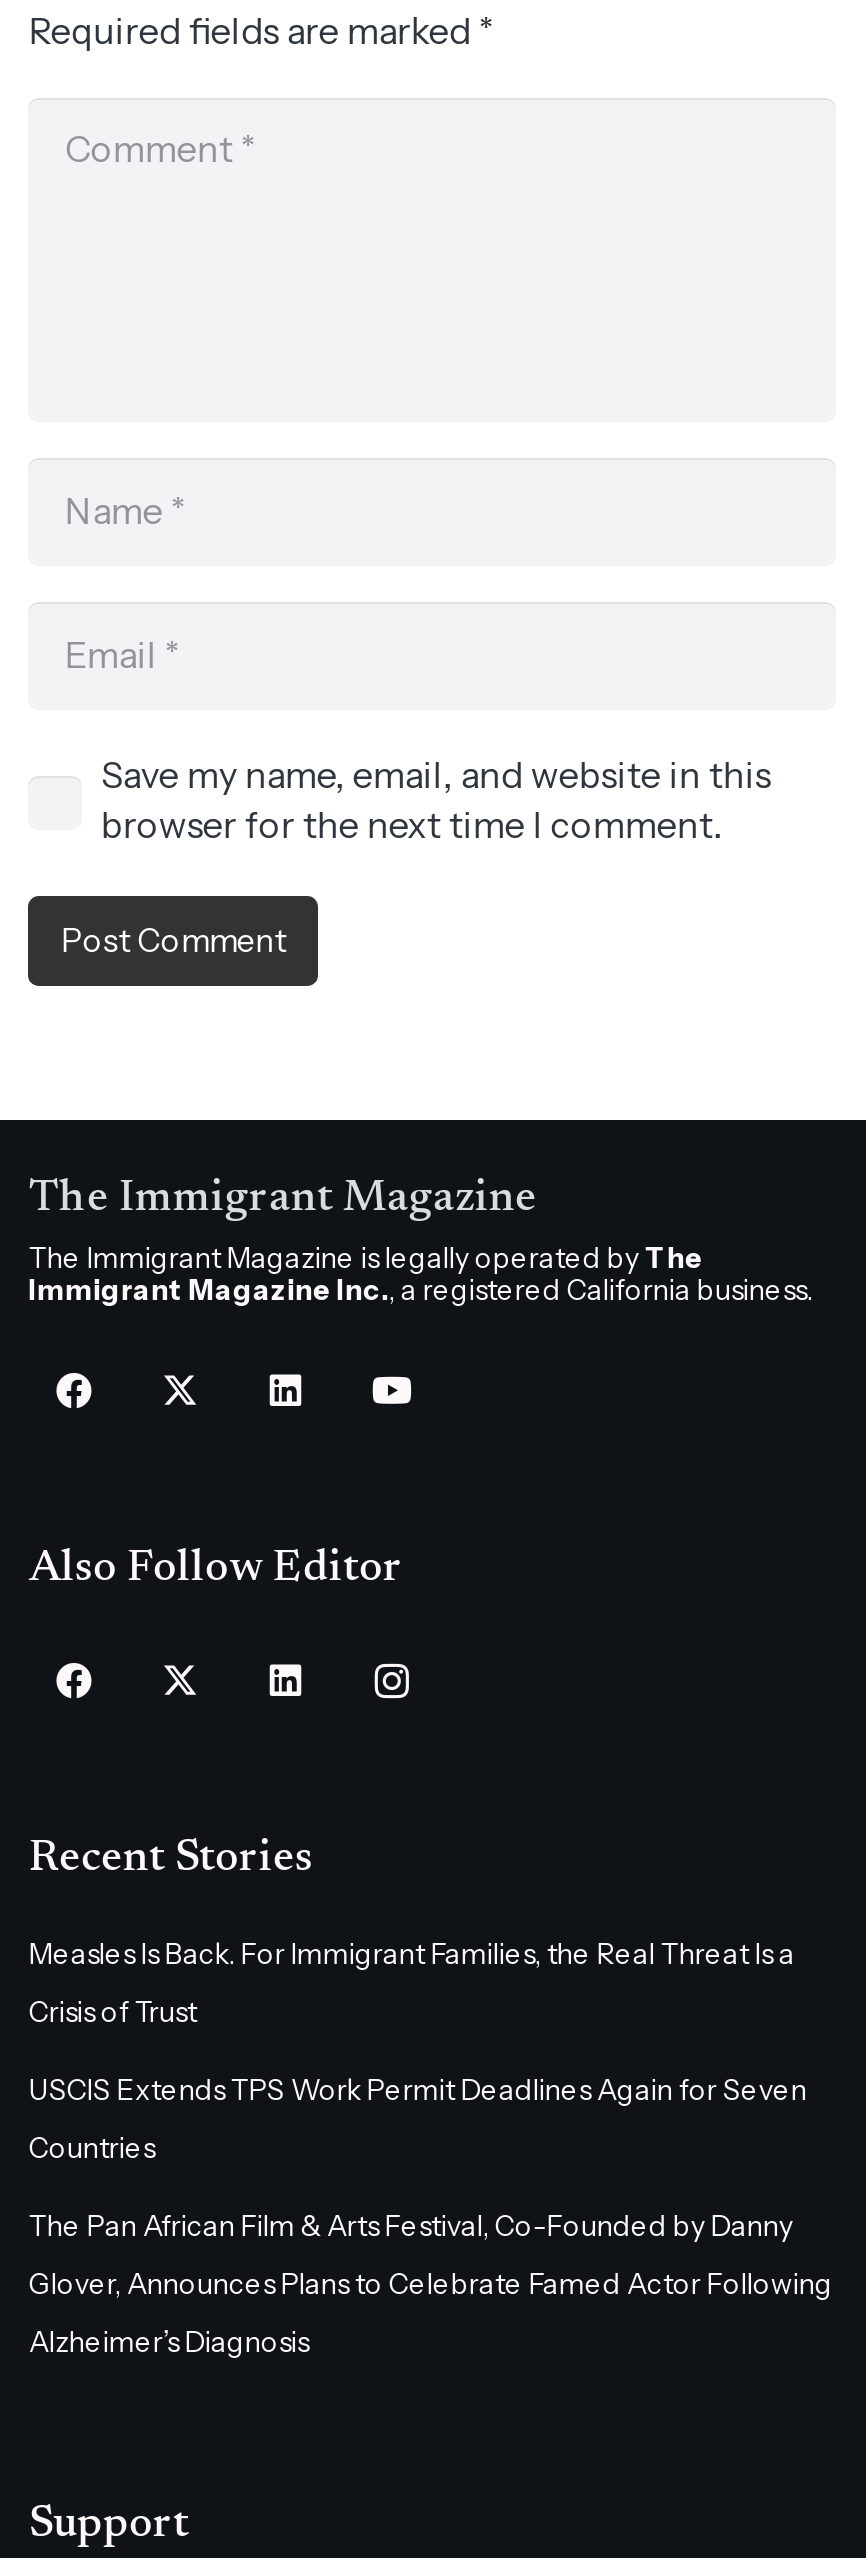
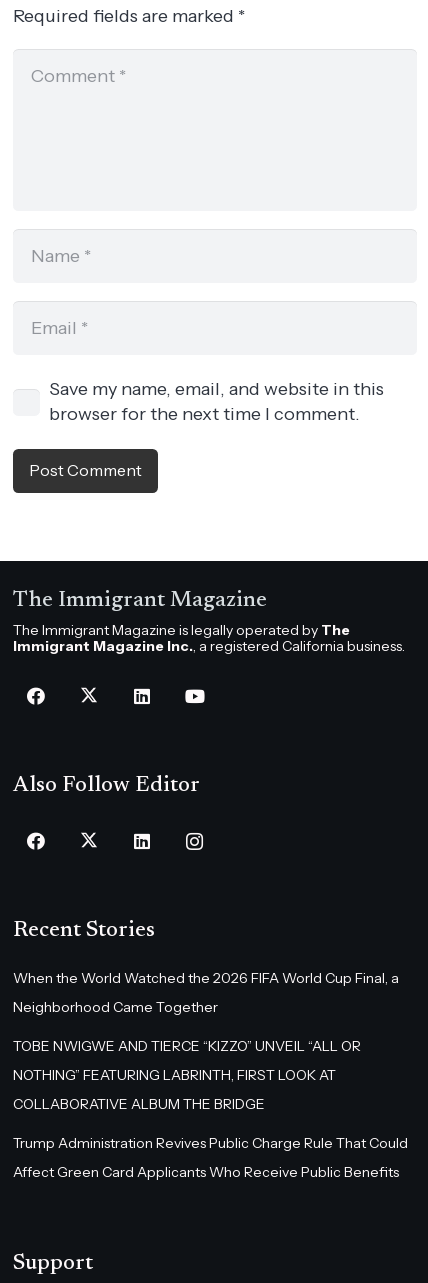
- Measles Is Back. For Immigrant Families, the Real Threat Is a
+ When the World Watched the 2026 FIFA World Cup Final, a

- Crisis of Trust
+ Neighborhood Came Together

- USCIS Extends TPS Work Permit Deadlines Again for Seven
+ TOBE NWIGWE AND TIERCE “KIZZO” UNVEIL “ALL OR

- Countries
+ NOTHING” FEATURING LABRINTH, FIRST LOOK AT

- The Pan African Film & Arts Festival, Co-Founded by Danny
+ COLLABORATIVE ALBUM THE BRIDGE

- Glover, Announces Plans to Celebrate Famed Actor Following
+ Trump Administration Revives Public Charge Rule That Could

- Alzheimer’s Diagnosis
+ Affect Green Card Applicants Who Receive Public Benefits
